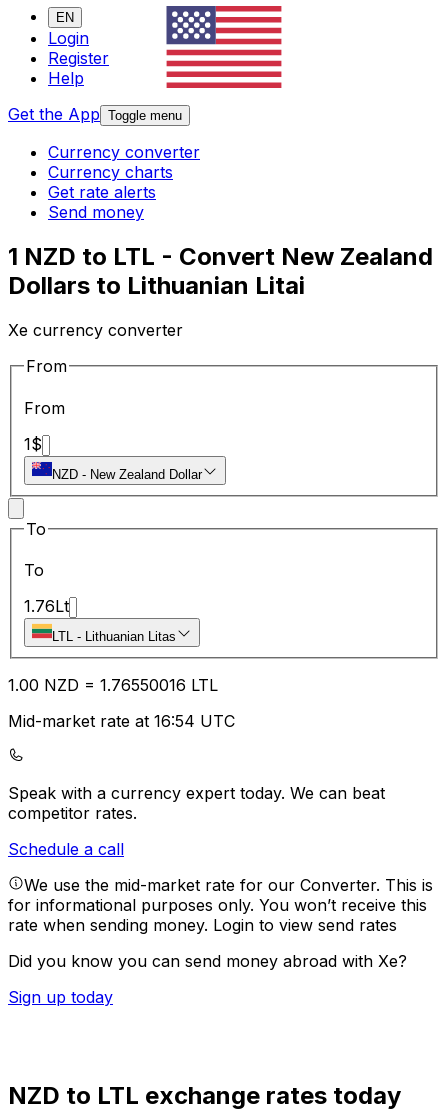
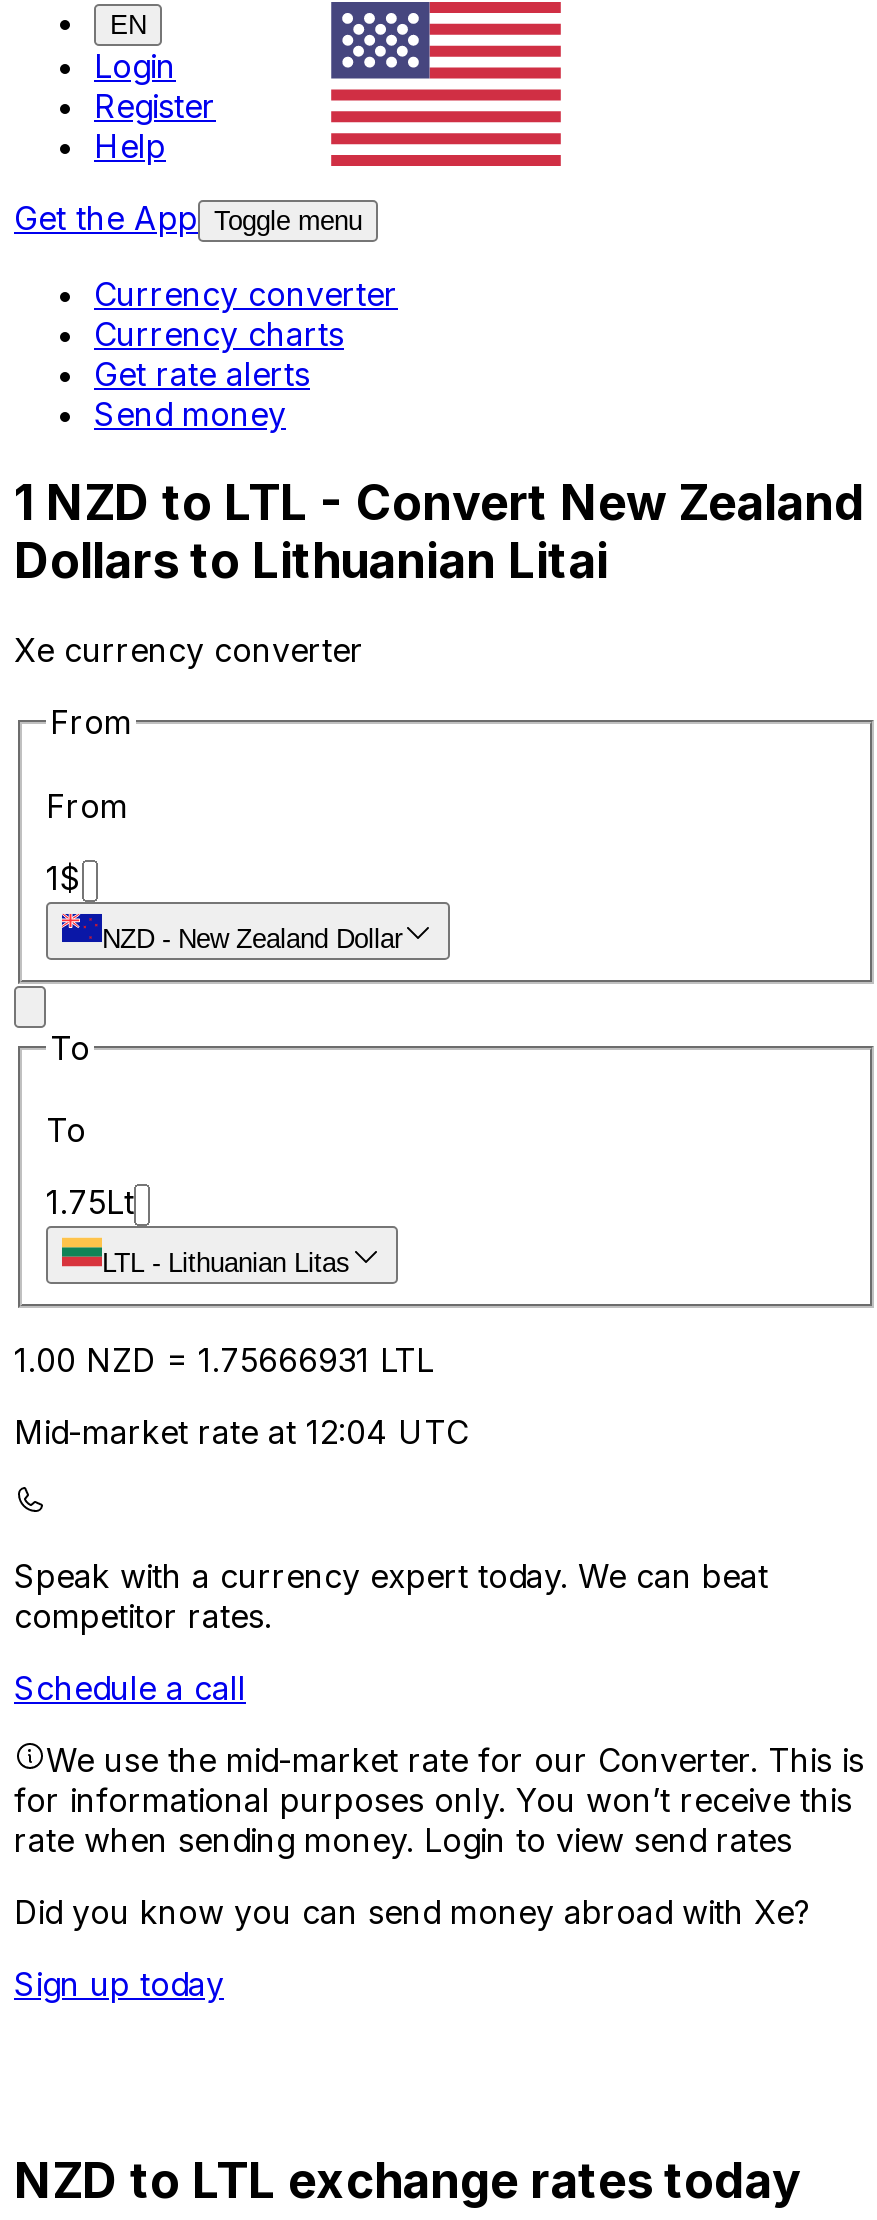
- 1.76Lt
+ 1.75Lt

- 1.00 NZD = 1.76550016 LTL
+ 1.00 NZD = 1.75666931 LTL

- Mid-market rate at 16:54 UTC
+ Mid-market rate at 12:04 UTC
